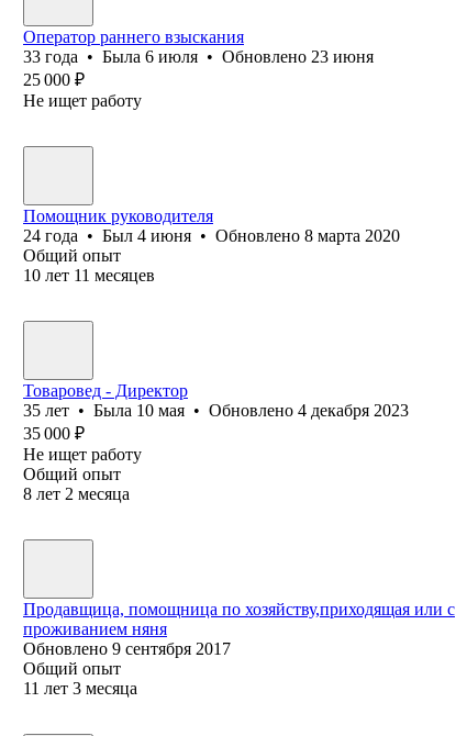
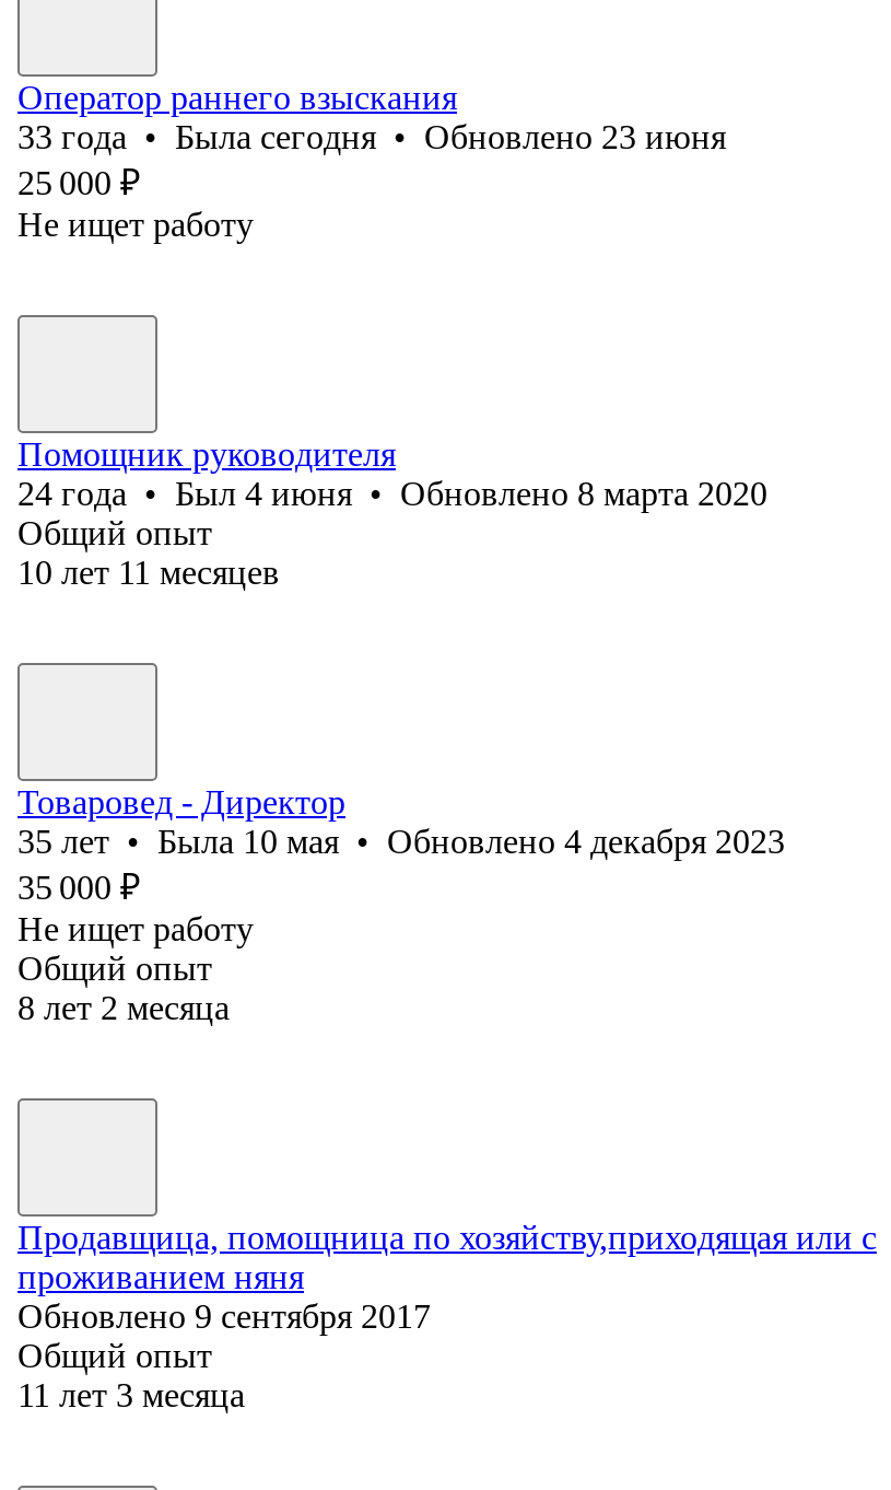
- 33 года • Была 6 июля • Обновлено 23 июня
+ 33 года • Была сегодня • Обновлено 23 июня
